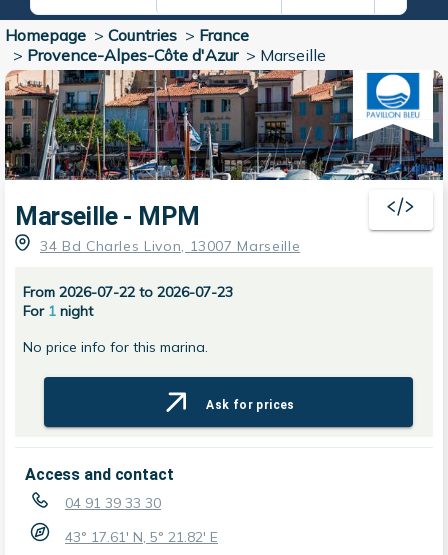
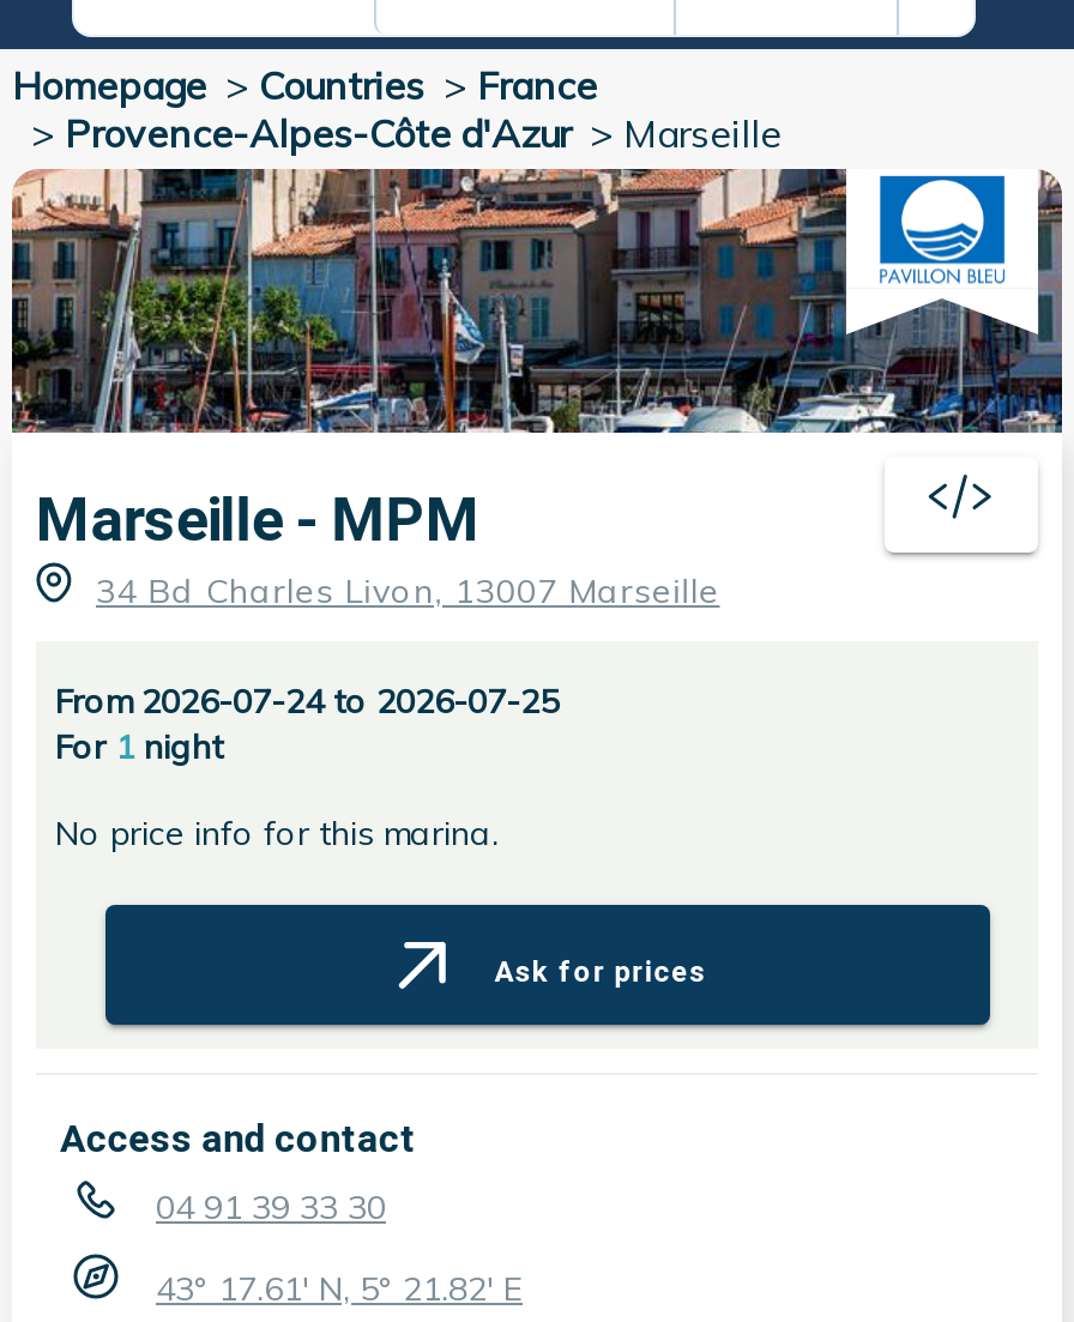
- From 2026-07-22 to 2026-07-23
+ From 2026-07-24 to 2026-07-25
